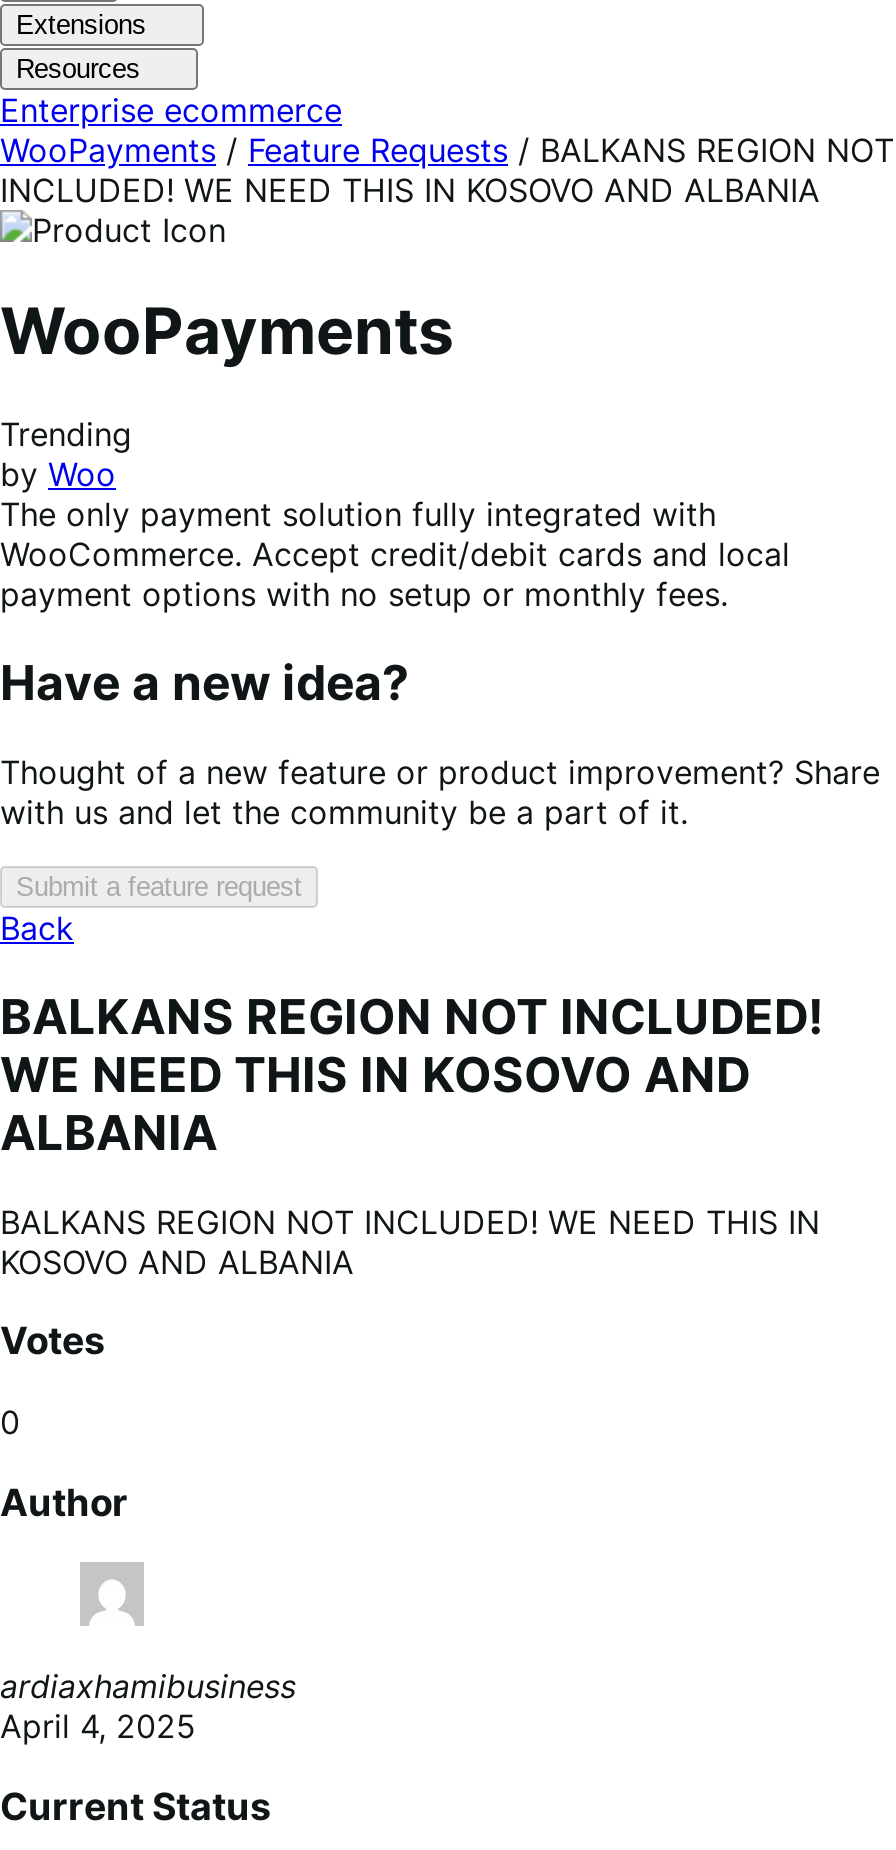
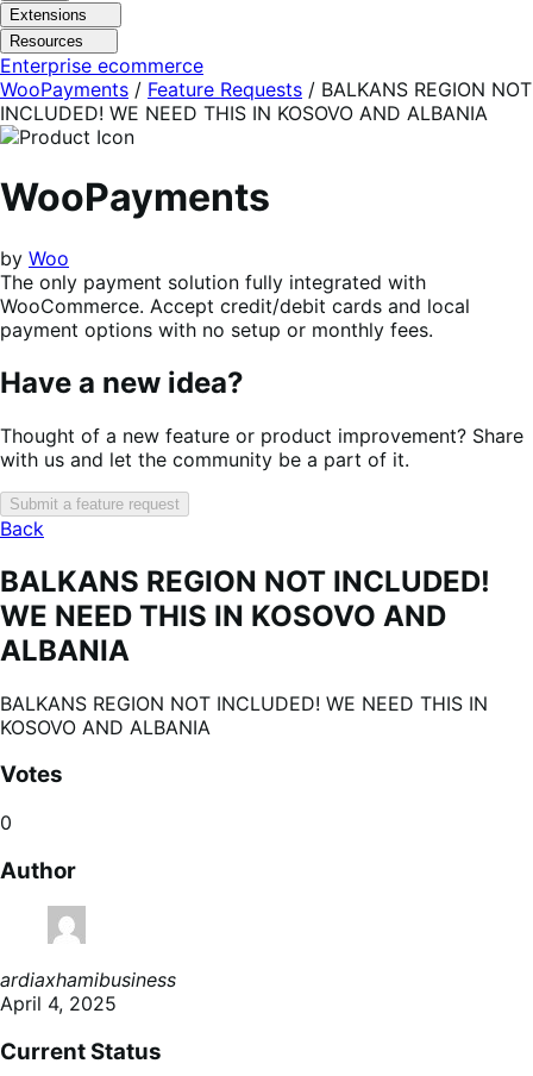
- Trending
